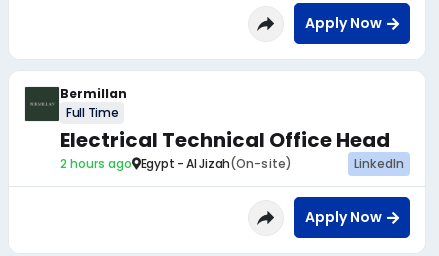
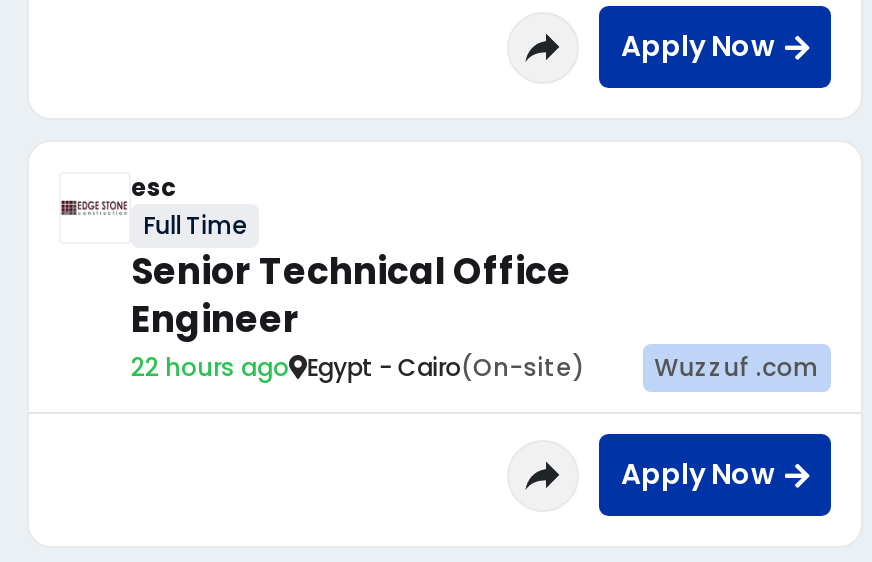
- [image]
- Bermillan
+ [image]
+ esc

- Electrical Technical Office Head
- 2 hours ago Egypt - Al Jizah (On-site)
- LinkedIn
+ Senior Technical Office
+ Engineer
+ 22 hours ago Egypt - Cairo(On-site)
+ Wuzzuf .com
